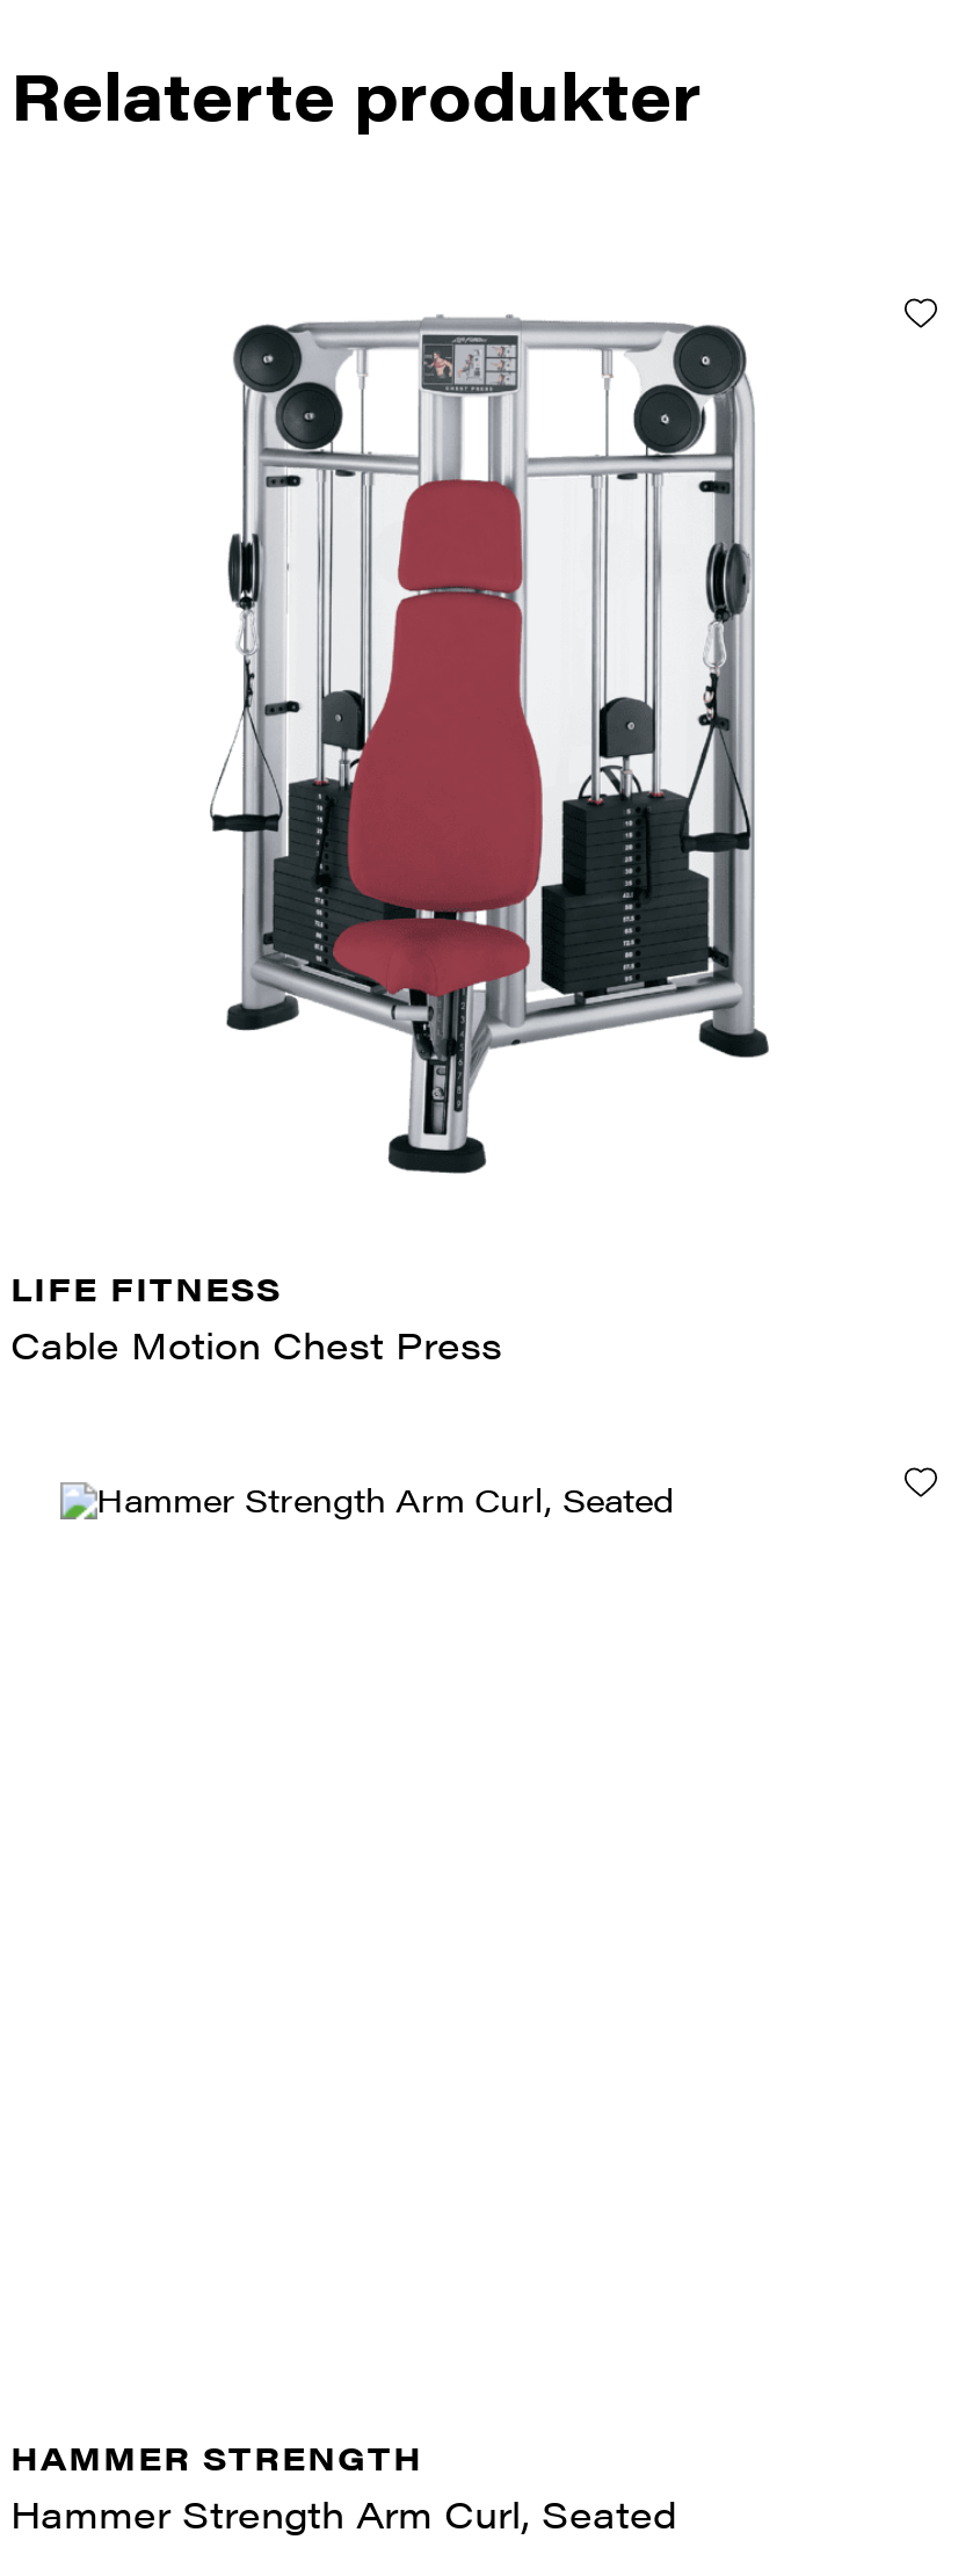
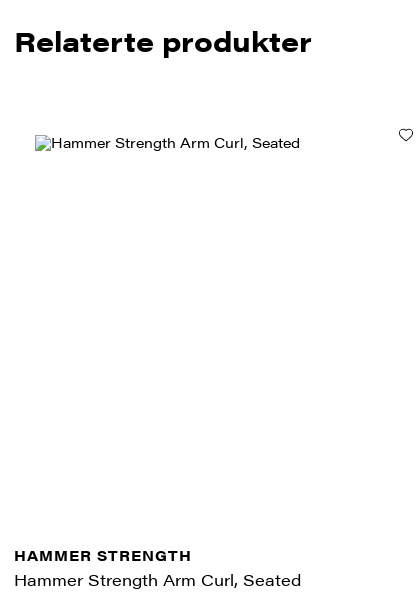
- [image]
- LIFE FITNESS
- Cable Motion Chest Press
